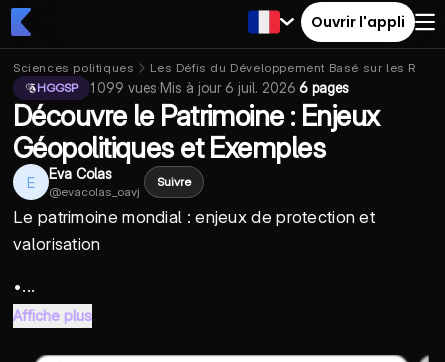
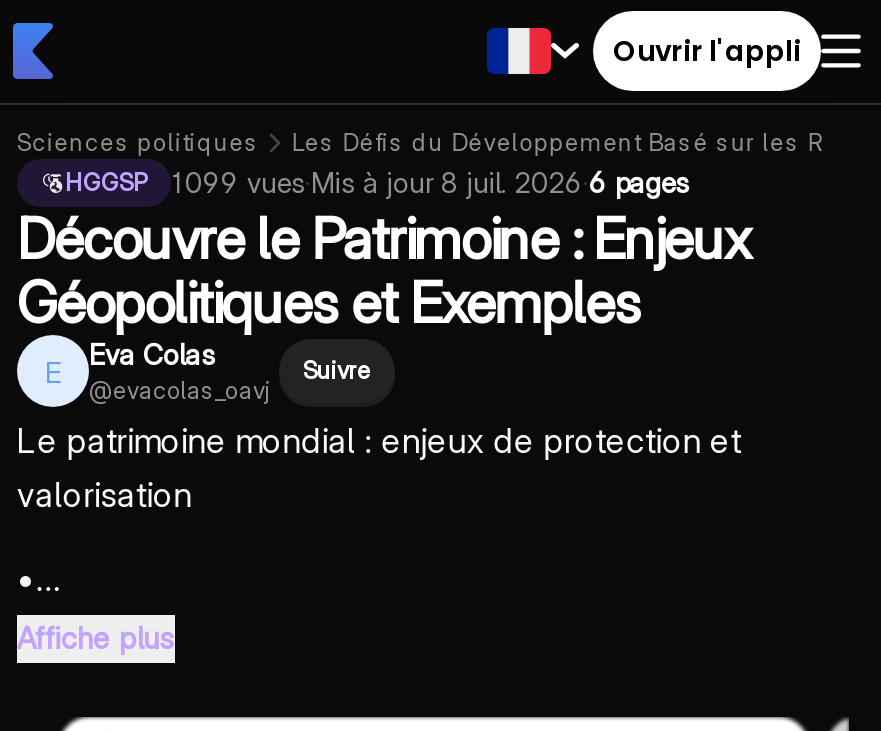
- 1 099 vues · Mis à jour 6 juil. 2026 · 6 pages
+ 1 099 vues · Mis à jour 8 juil. 2026 · 6 pages
